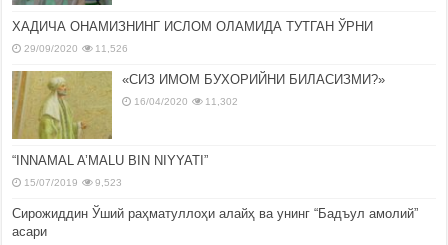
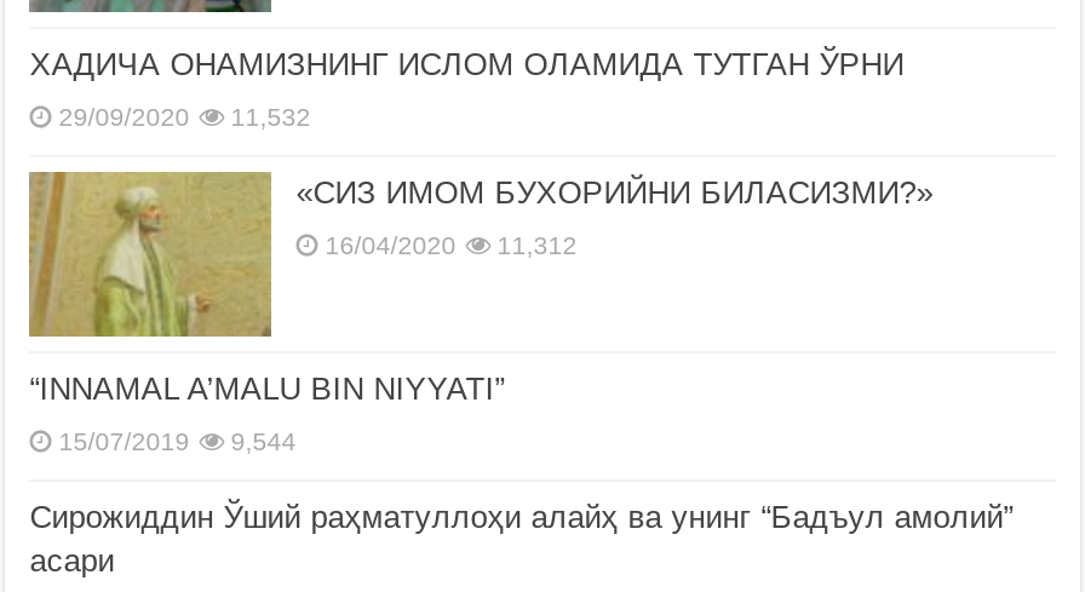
- 29/09/2020 11,526
+ 29/09/2020 11,532

- 16/04/2020 11,302
+ 16/04/2020 11,312

- 15/07/2019 9,523
+ 15/07/2019 9,544
